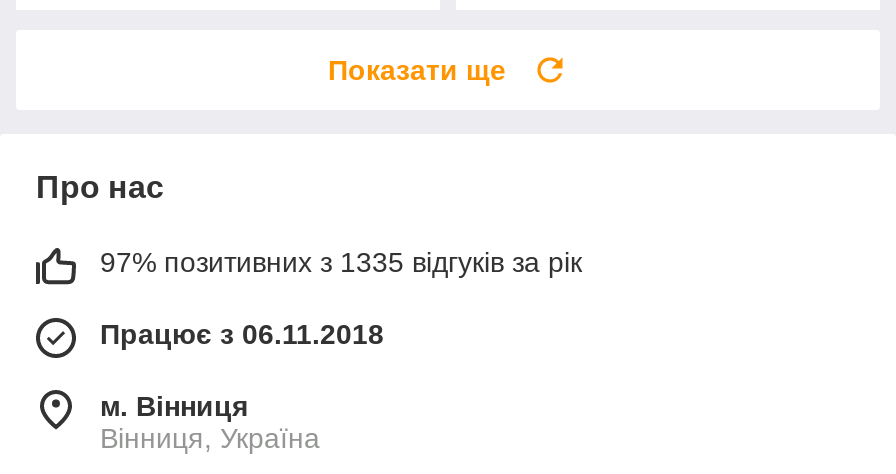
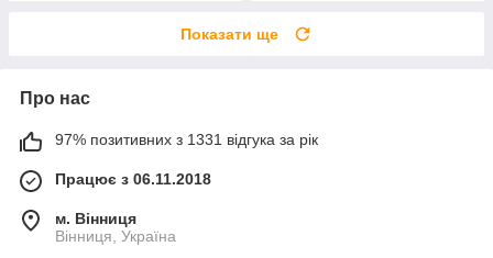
- 97% позитивних з 1335 відгуків за рік
+ 97% позитивних з 1331 відгука за рік
